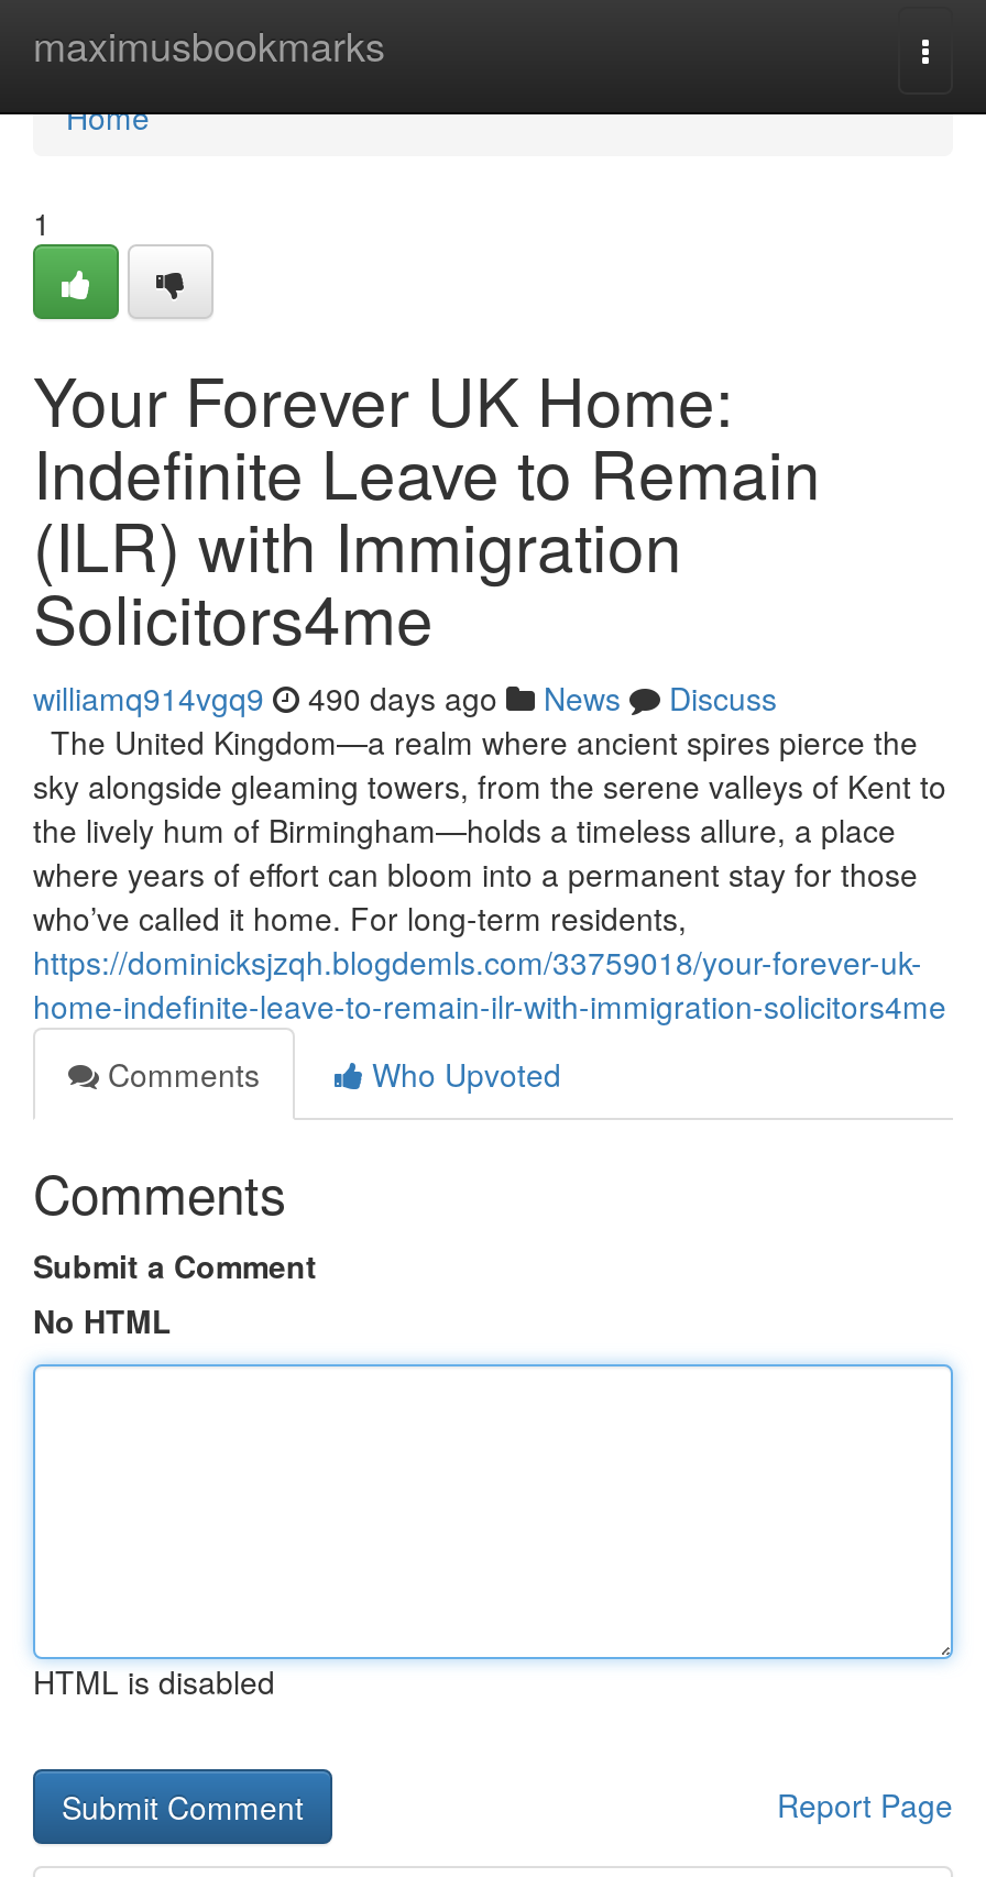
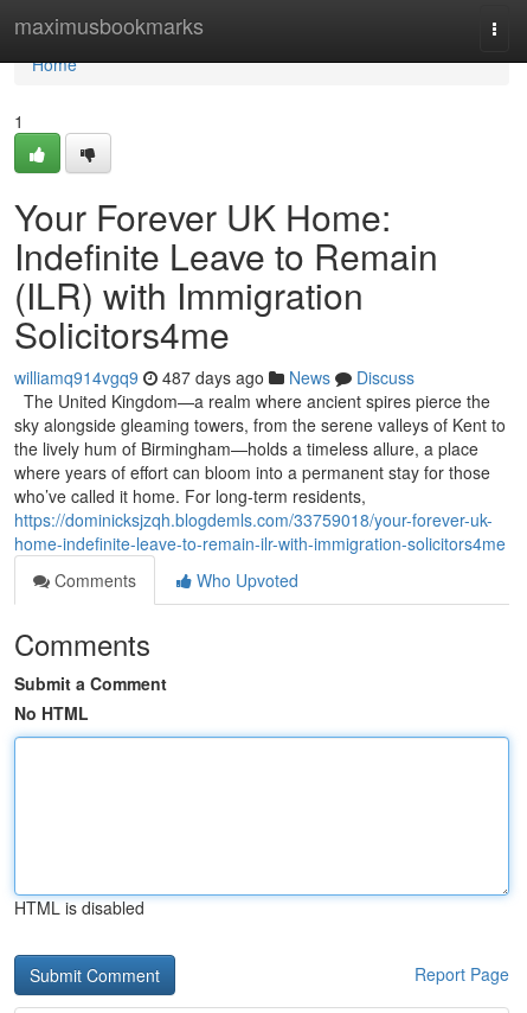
- williamq914vgq9 490 days ago News Discuss
+ williamq914vgq9 487 days ago News Discuss
